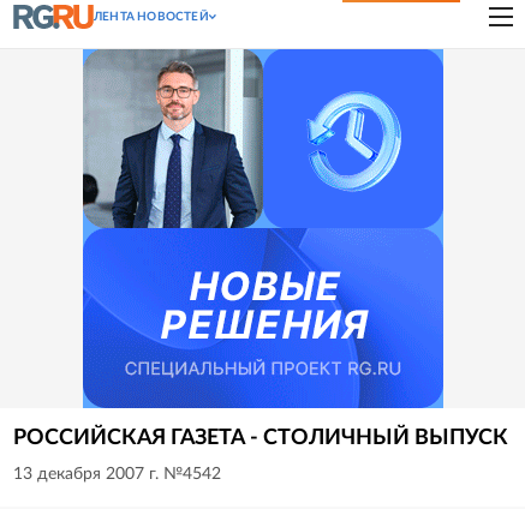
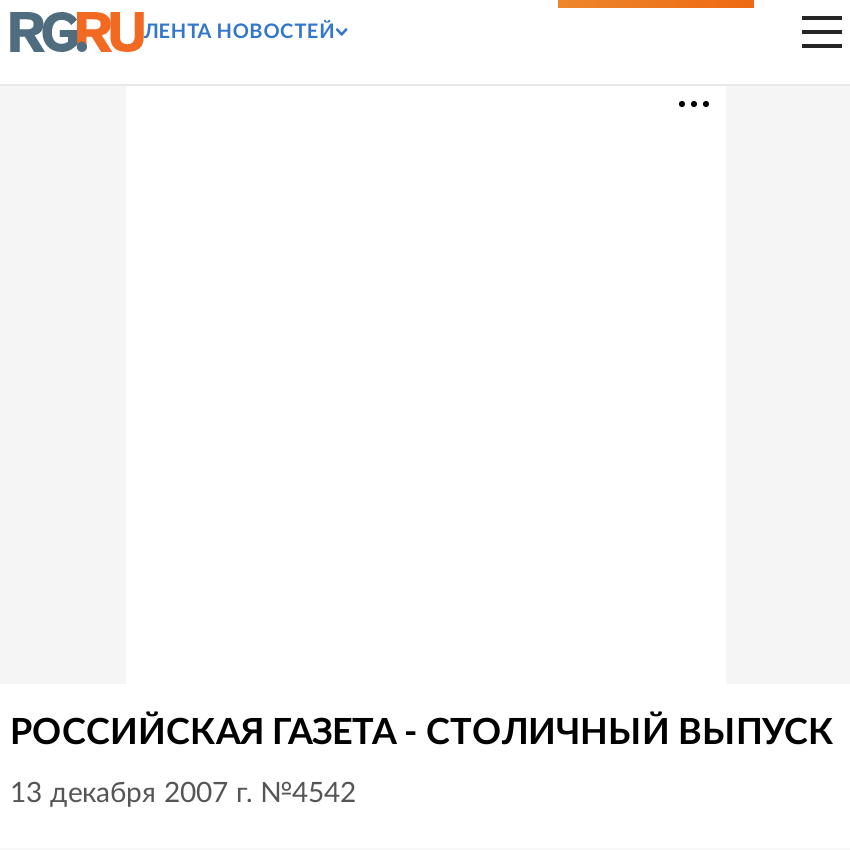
- [image]
